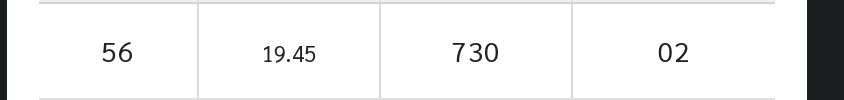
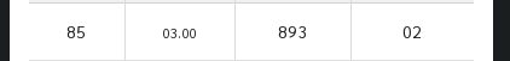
- 56
+ 85

- 19.45
+ 03.00

- 730
+ 893
